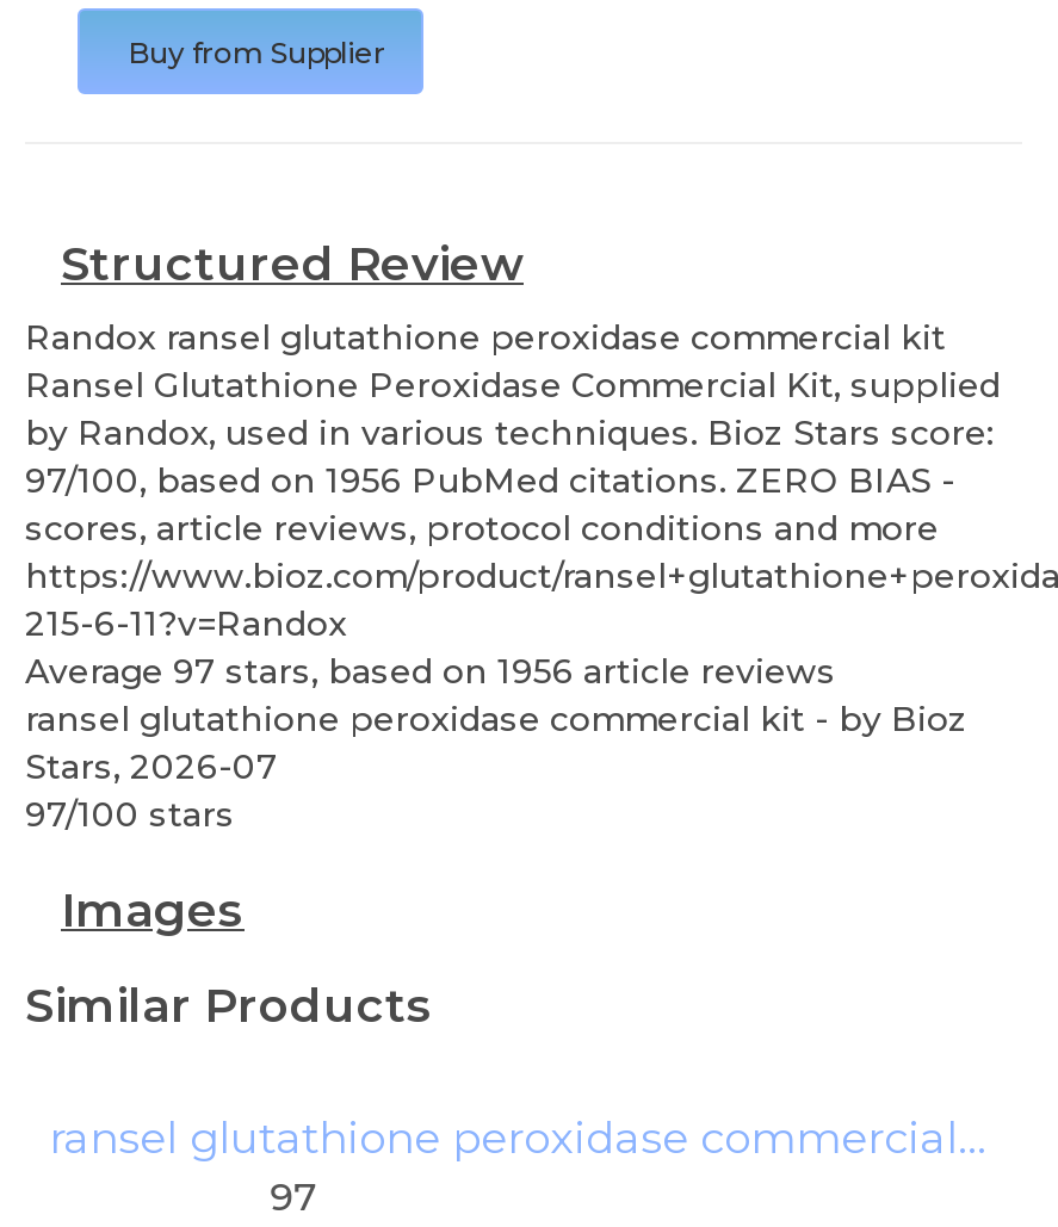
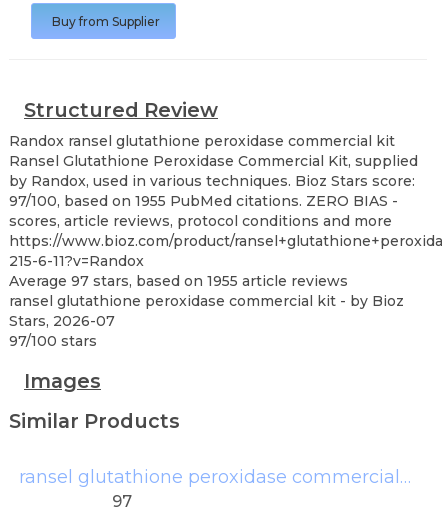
- 97/100, based on 1956 PubMed citations. ZERO BIAS -
+ 97/100, based on 1955 PubMed citations. ZERO BIAS -

- Average 97 stars, based on 1956 article reviews
+ Average 97 stars, based on 1955 article reviews
